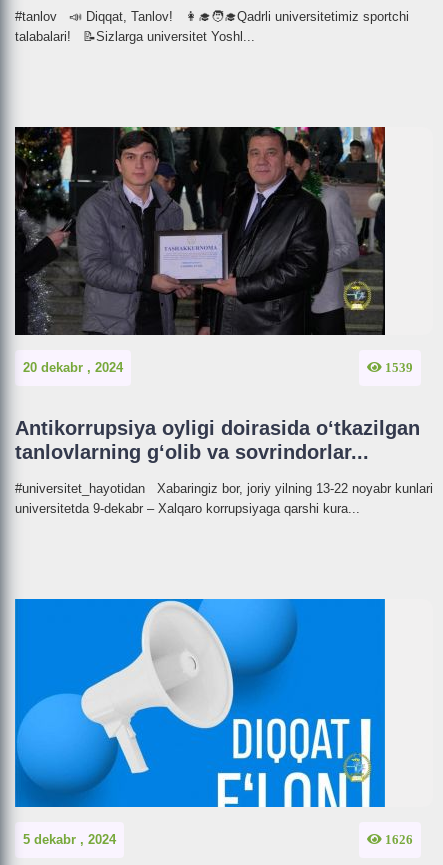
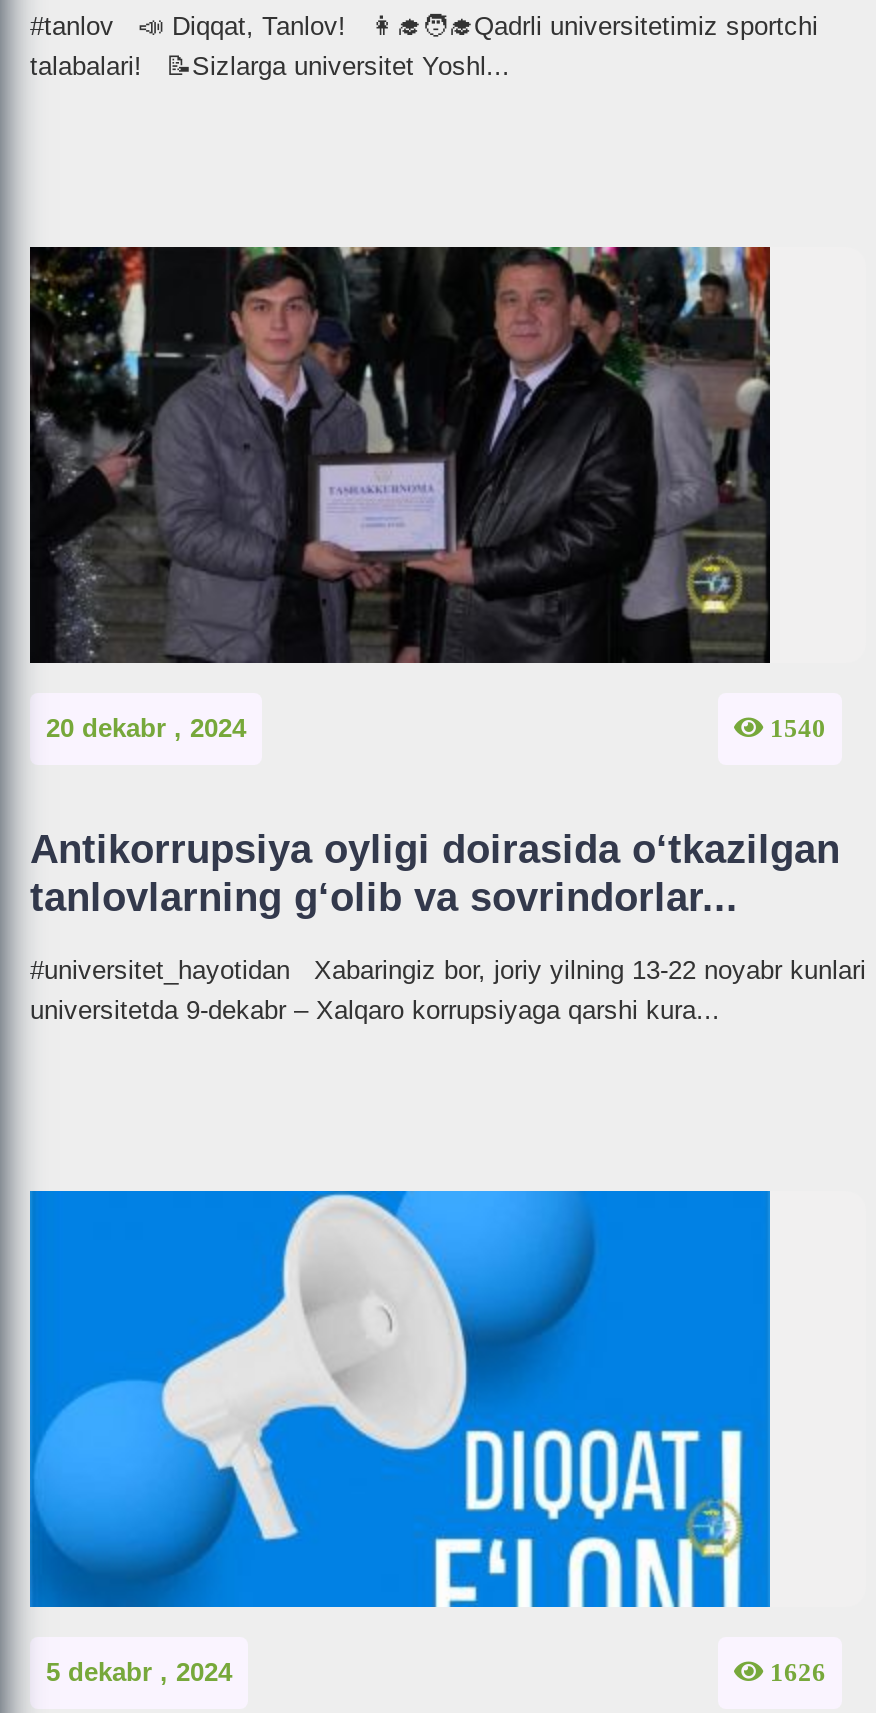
- 1539
+ 1540
